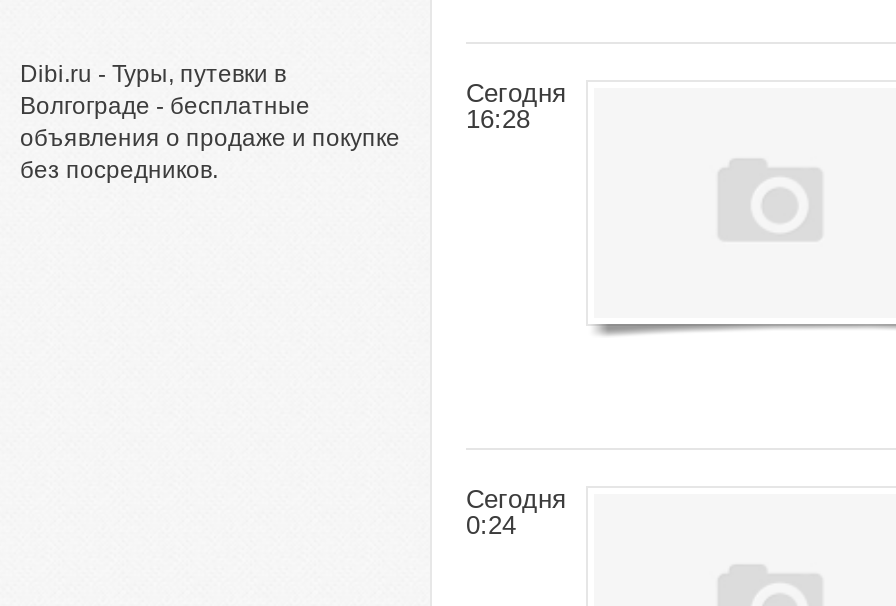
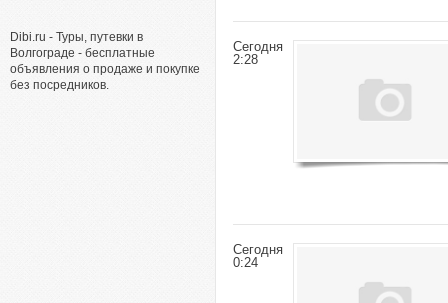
- 16:28
+ 2:28
